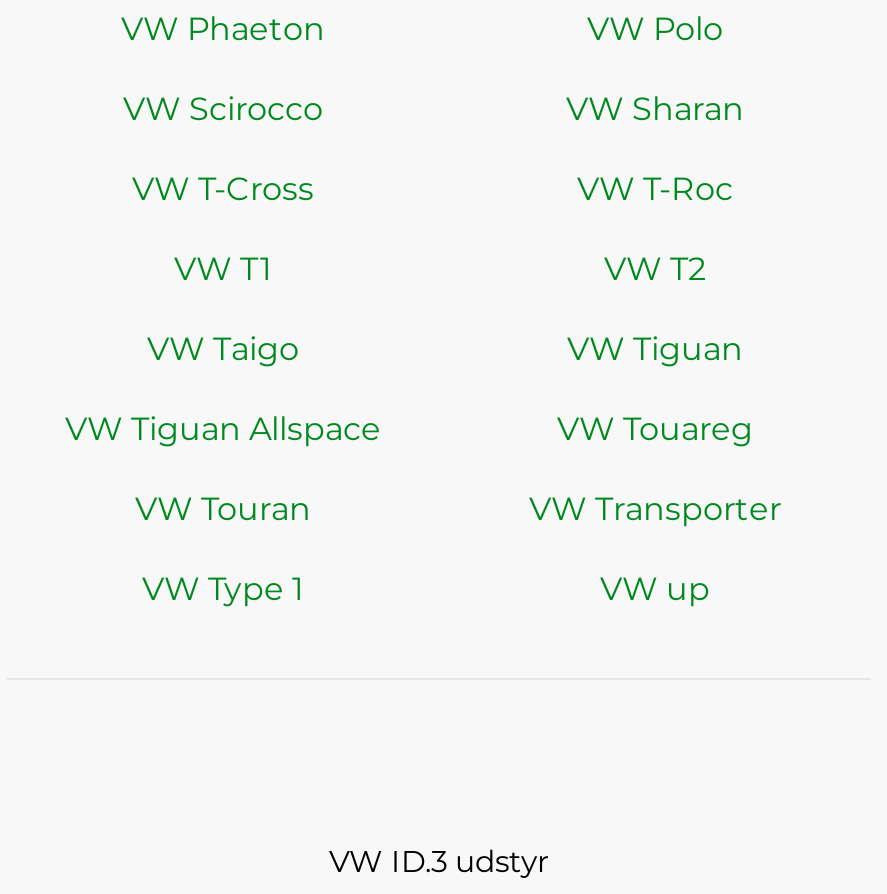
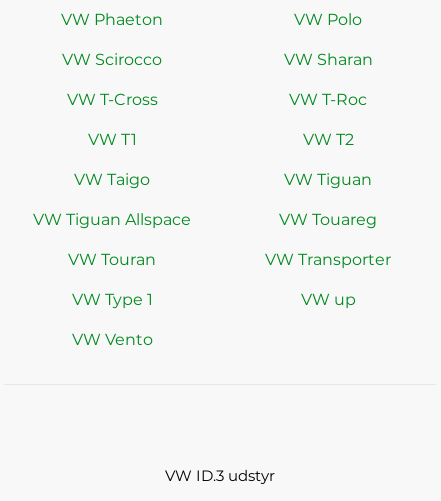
+ VW Vento
